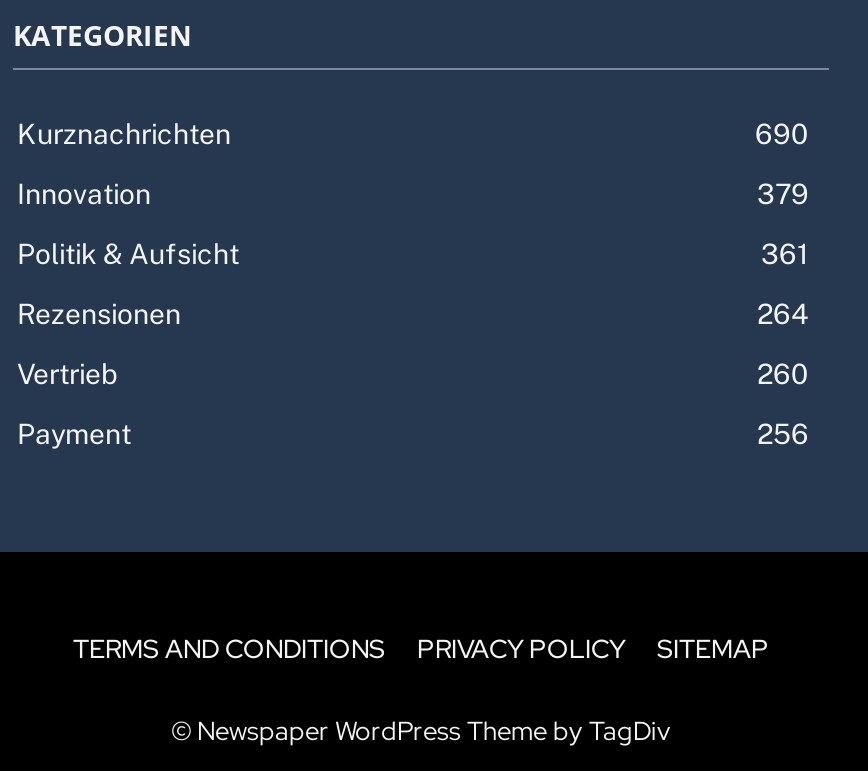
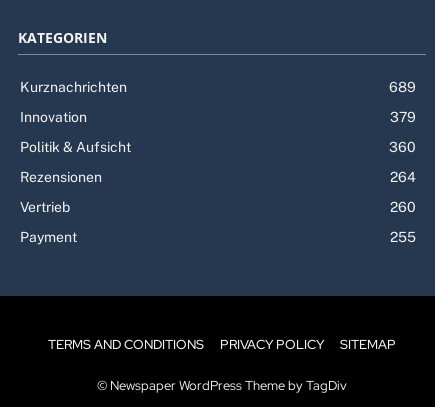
- 690
+ 689

- 361
+ 360

- 256
+ 255
